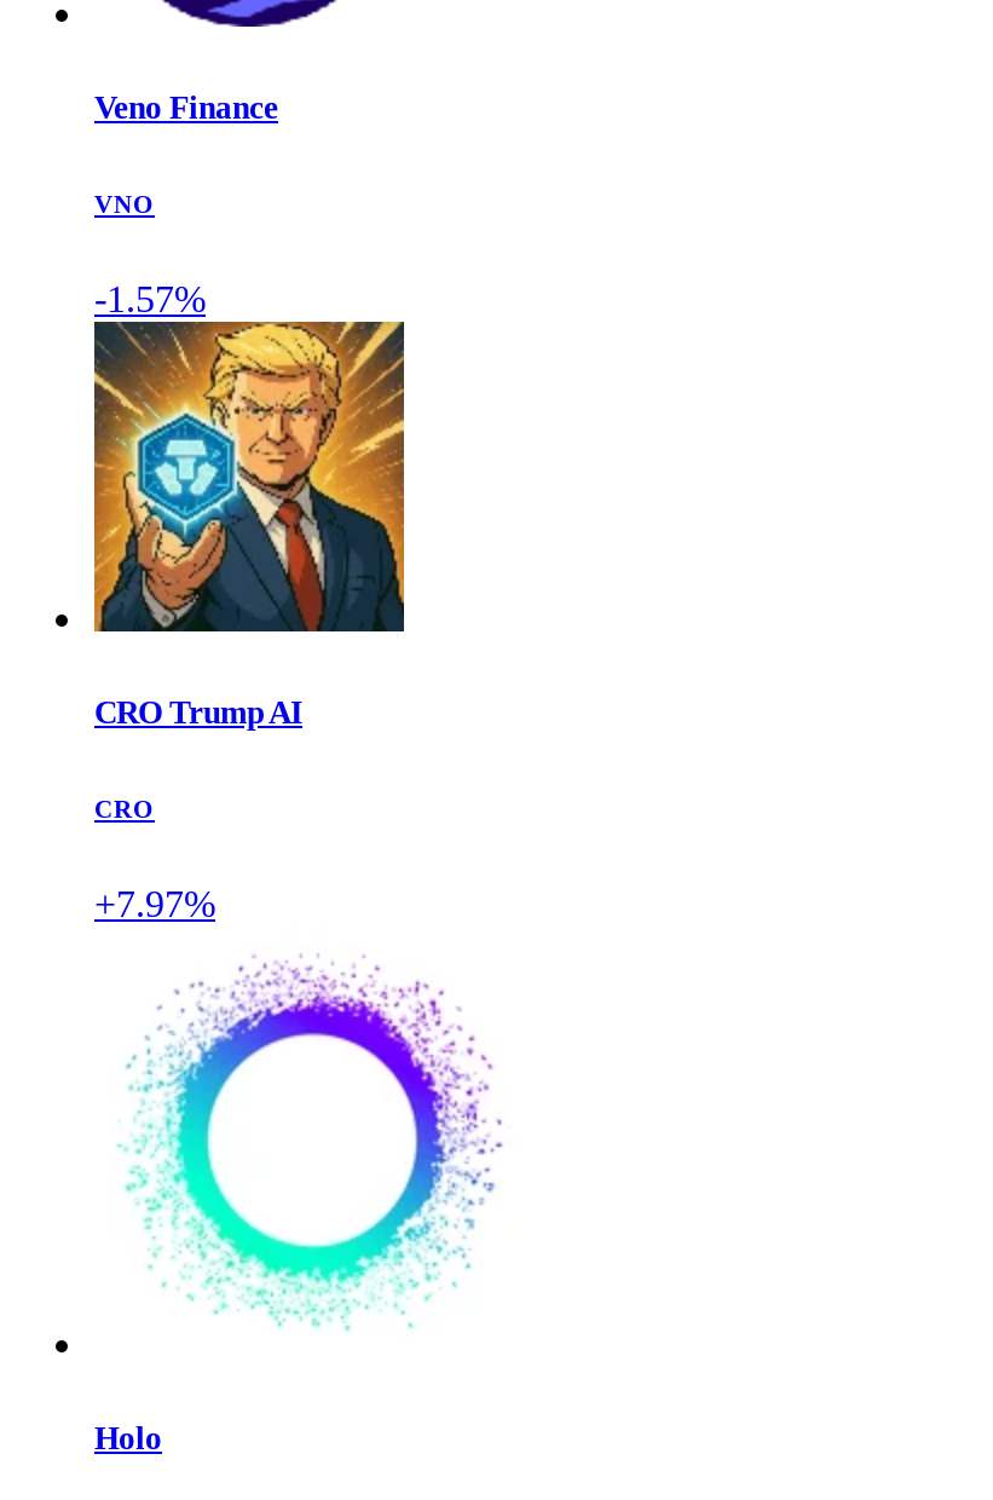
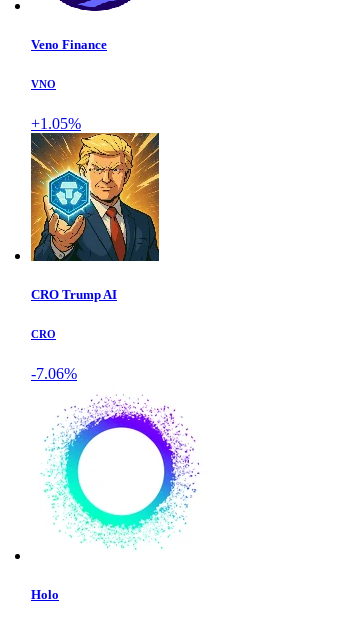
- -1.57%
+ +1.05%

- +7.97%
+ -7.06%
